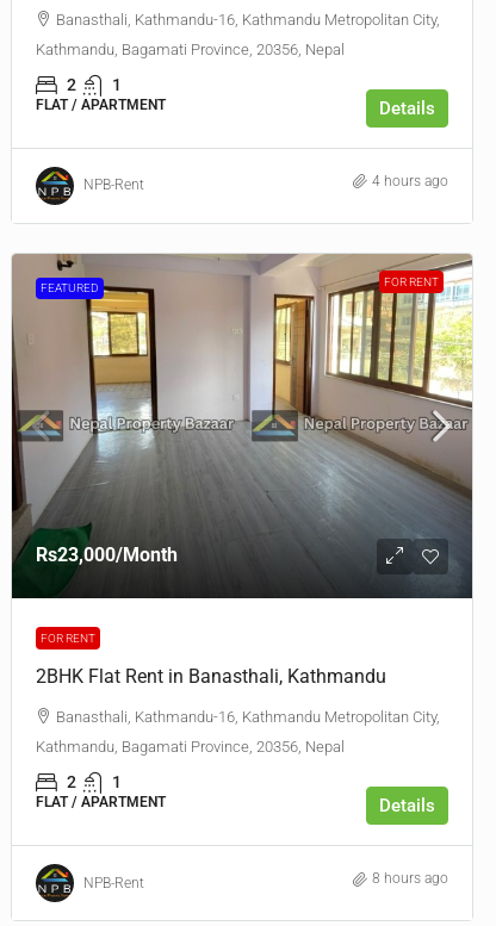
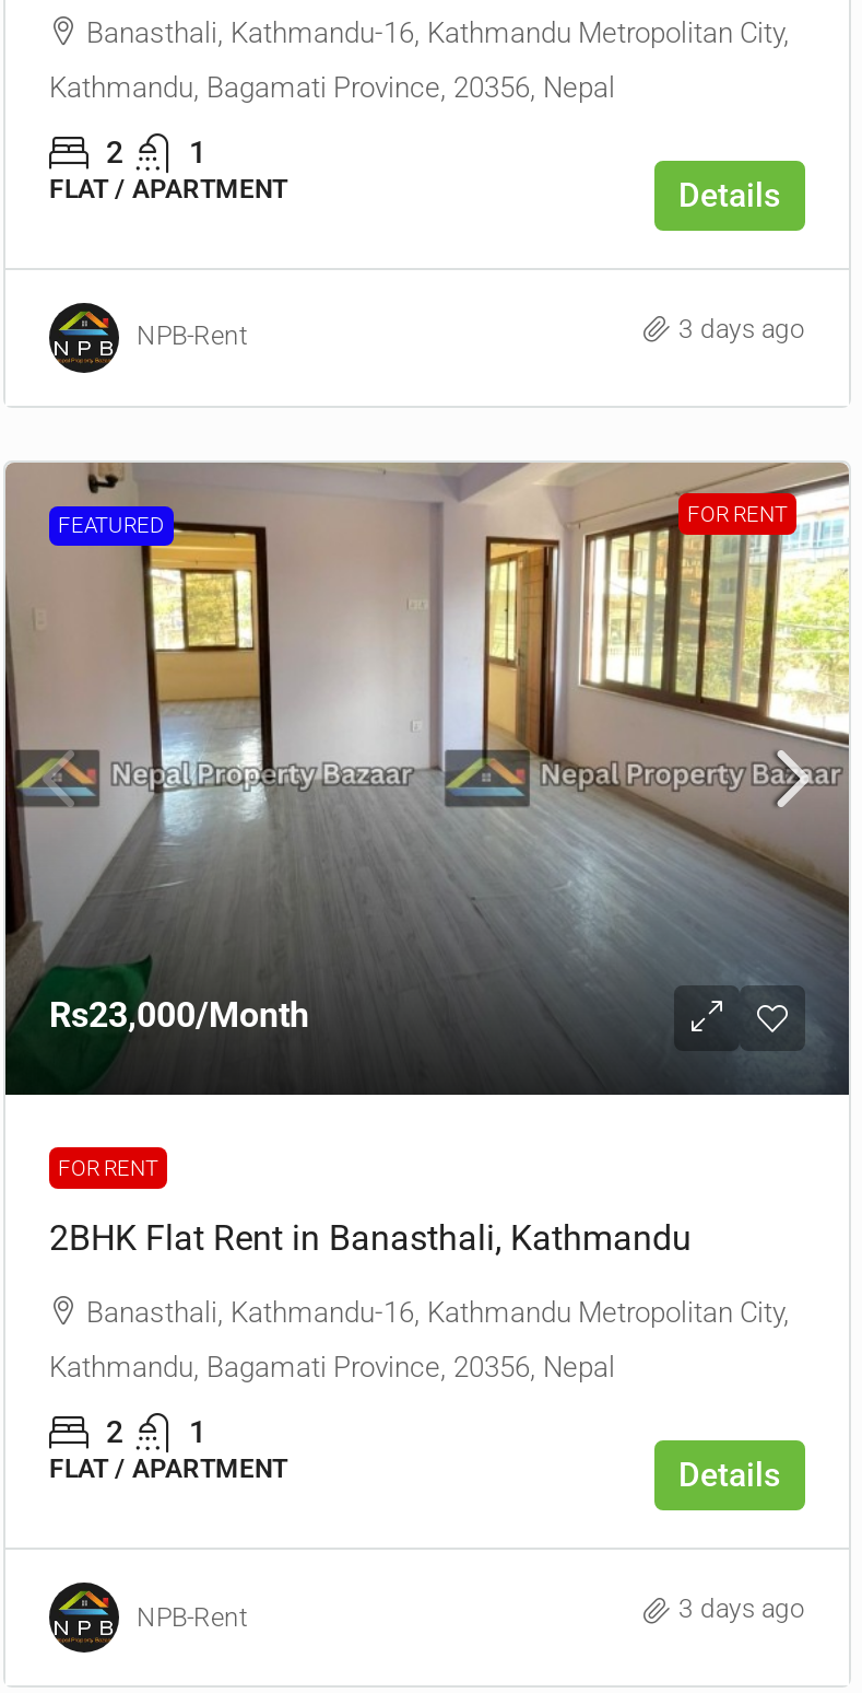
- 4 hours ago
+ 3 days ago

- 8 hours ago
+ 3 days ago
